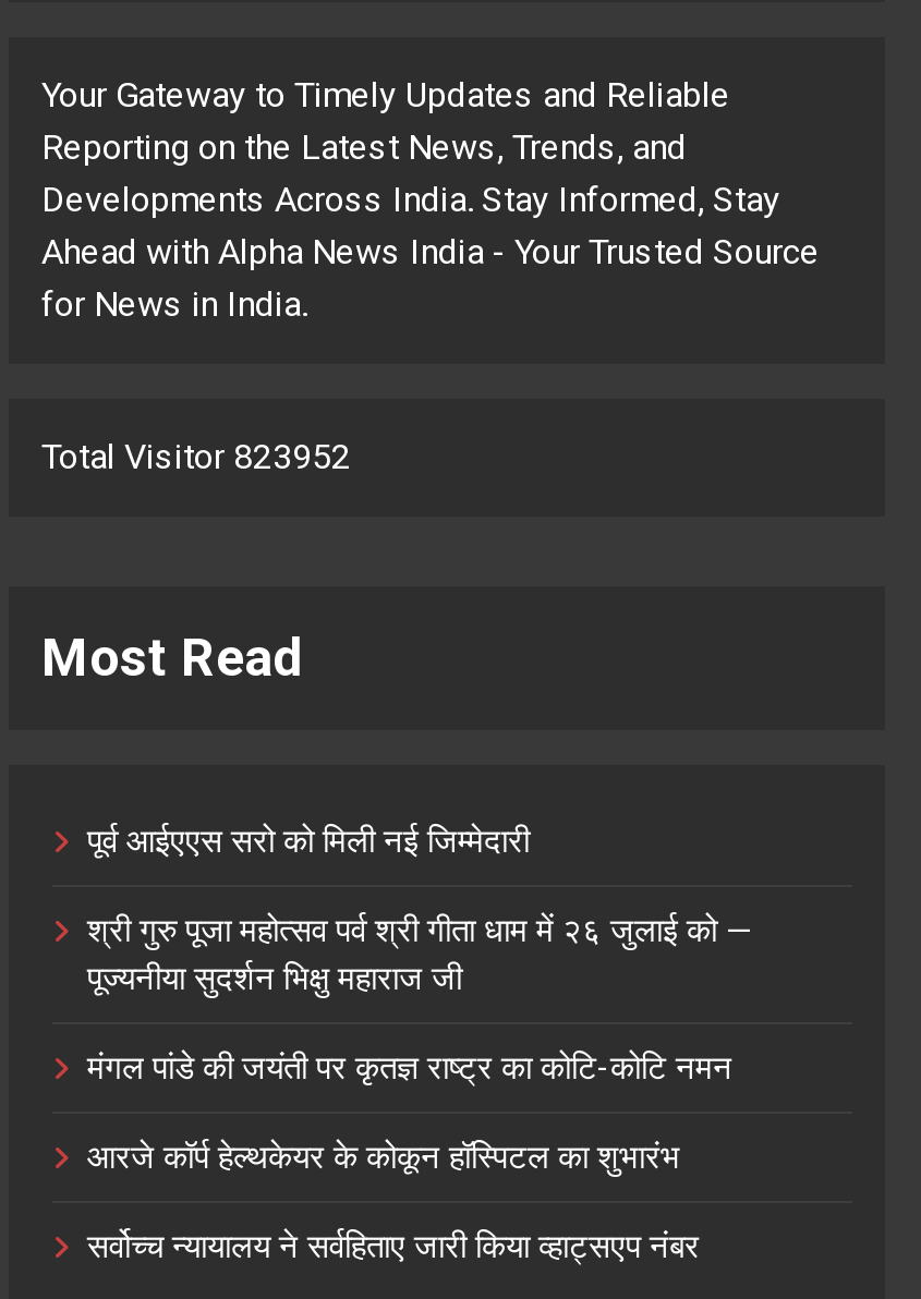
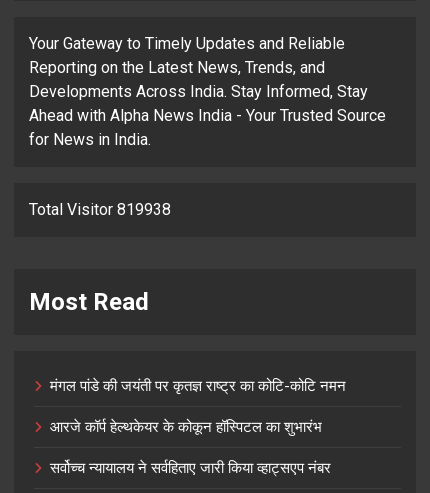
- Total Visitor 823952
+ Total Visitor 819938

- पूर्व आईएएस सरो को मिली नई जिम्मेदारी
- श्री गुरु पूजा महोत्सव पर्व श्री गीता धाम में २६ जुलाई को —
- पूज्यनीया सुदर्शन भिक्षु महाराज जी
